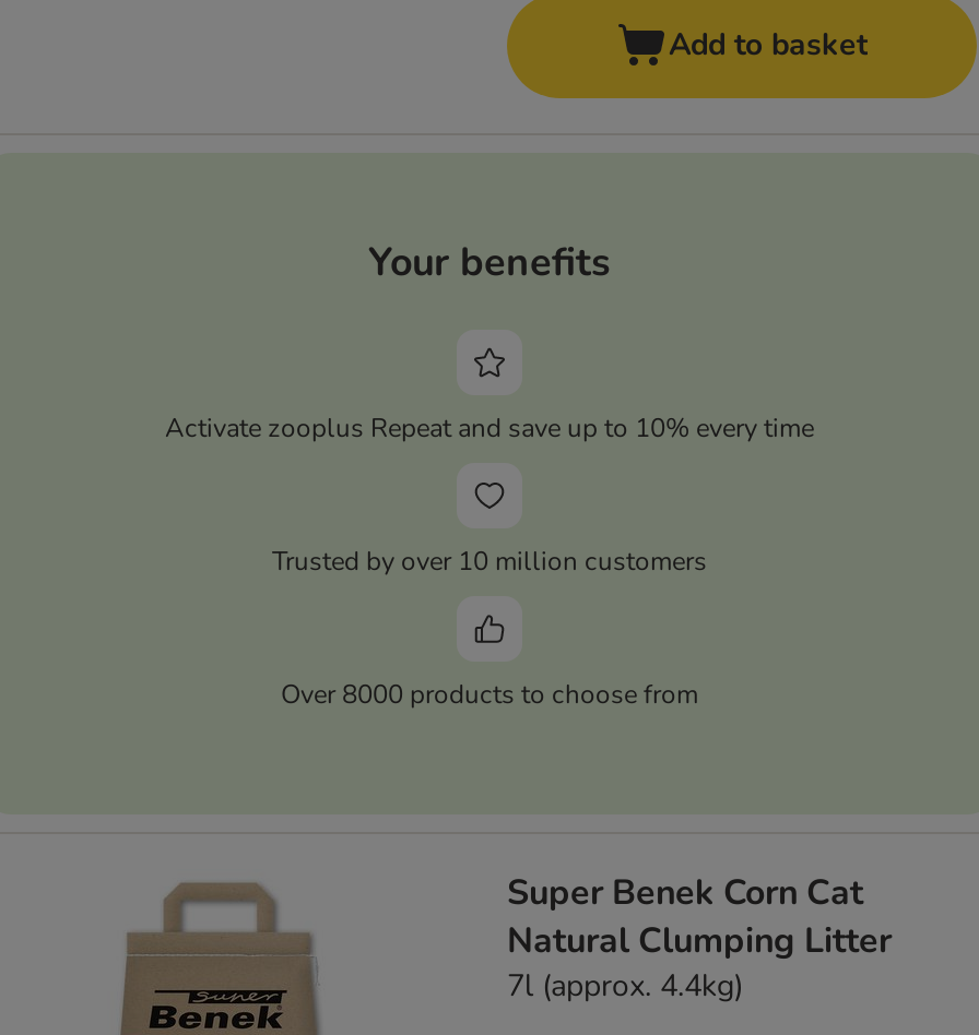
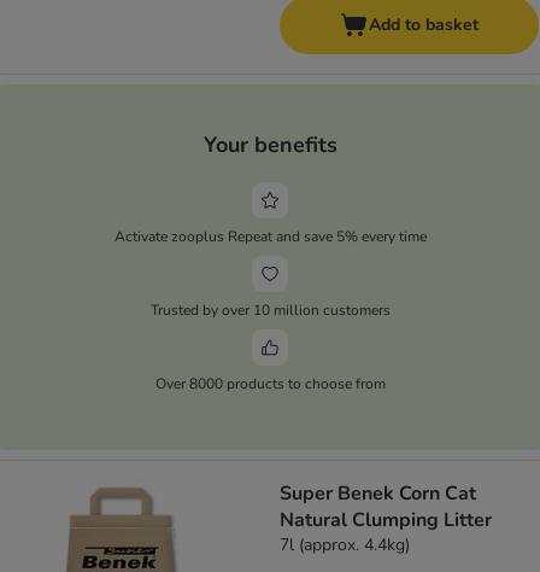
- Activate zooplus Repeat and save up to 10% every time
+ Activate zooplus Repeat and save 5% every time
